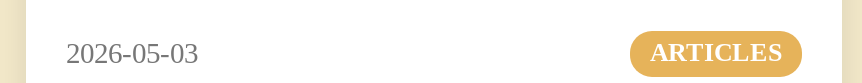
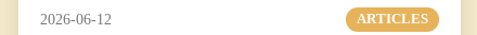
- 2026-05-03
+ 2026-06-12
